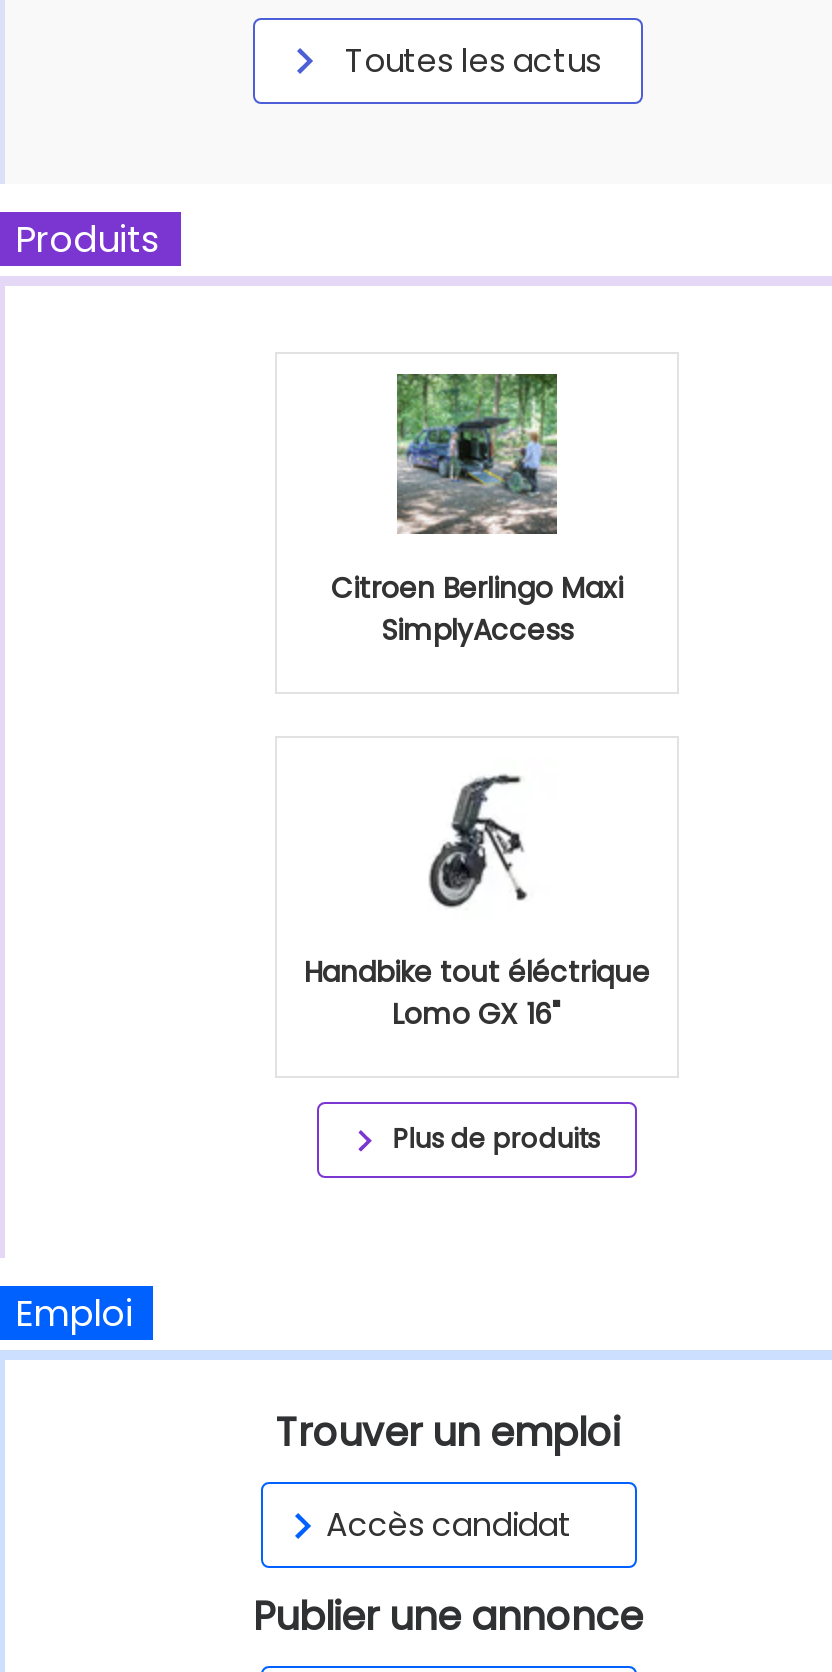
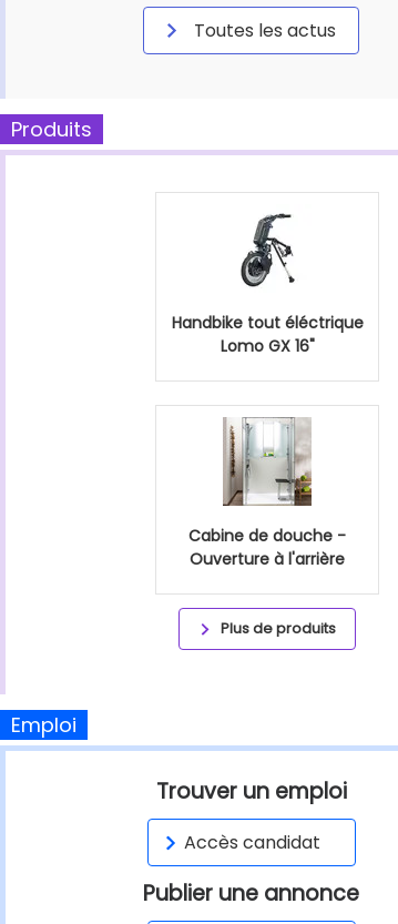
- [image]
- Citroen Berlingo Maxi
- SimplyAccess

moved up: [image] | Handbike tout éléctrique | Lomo GX 16"

+ [image]
+ Cabine de douche -
+ Ouverture à l'arrière
